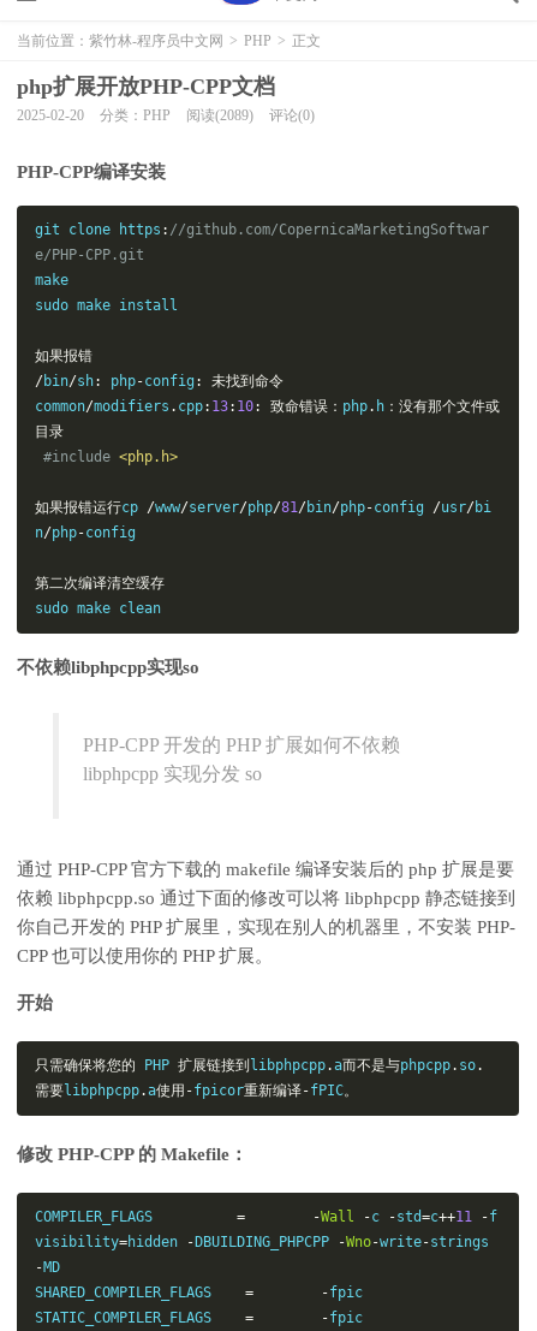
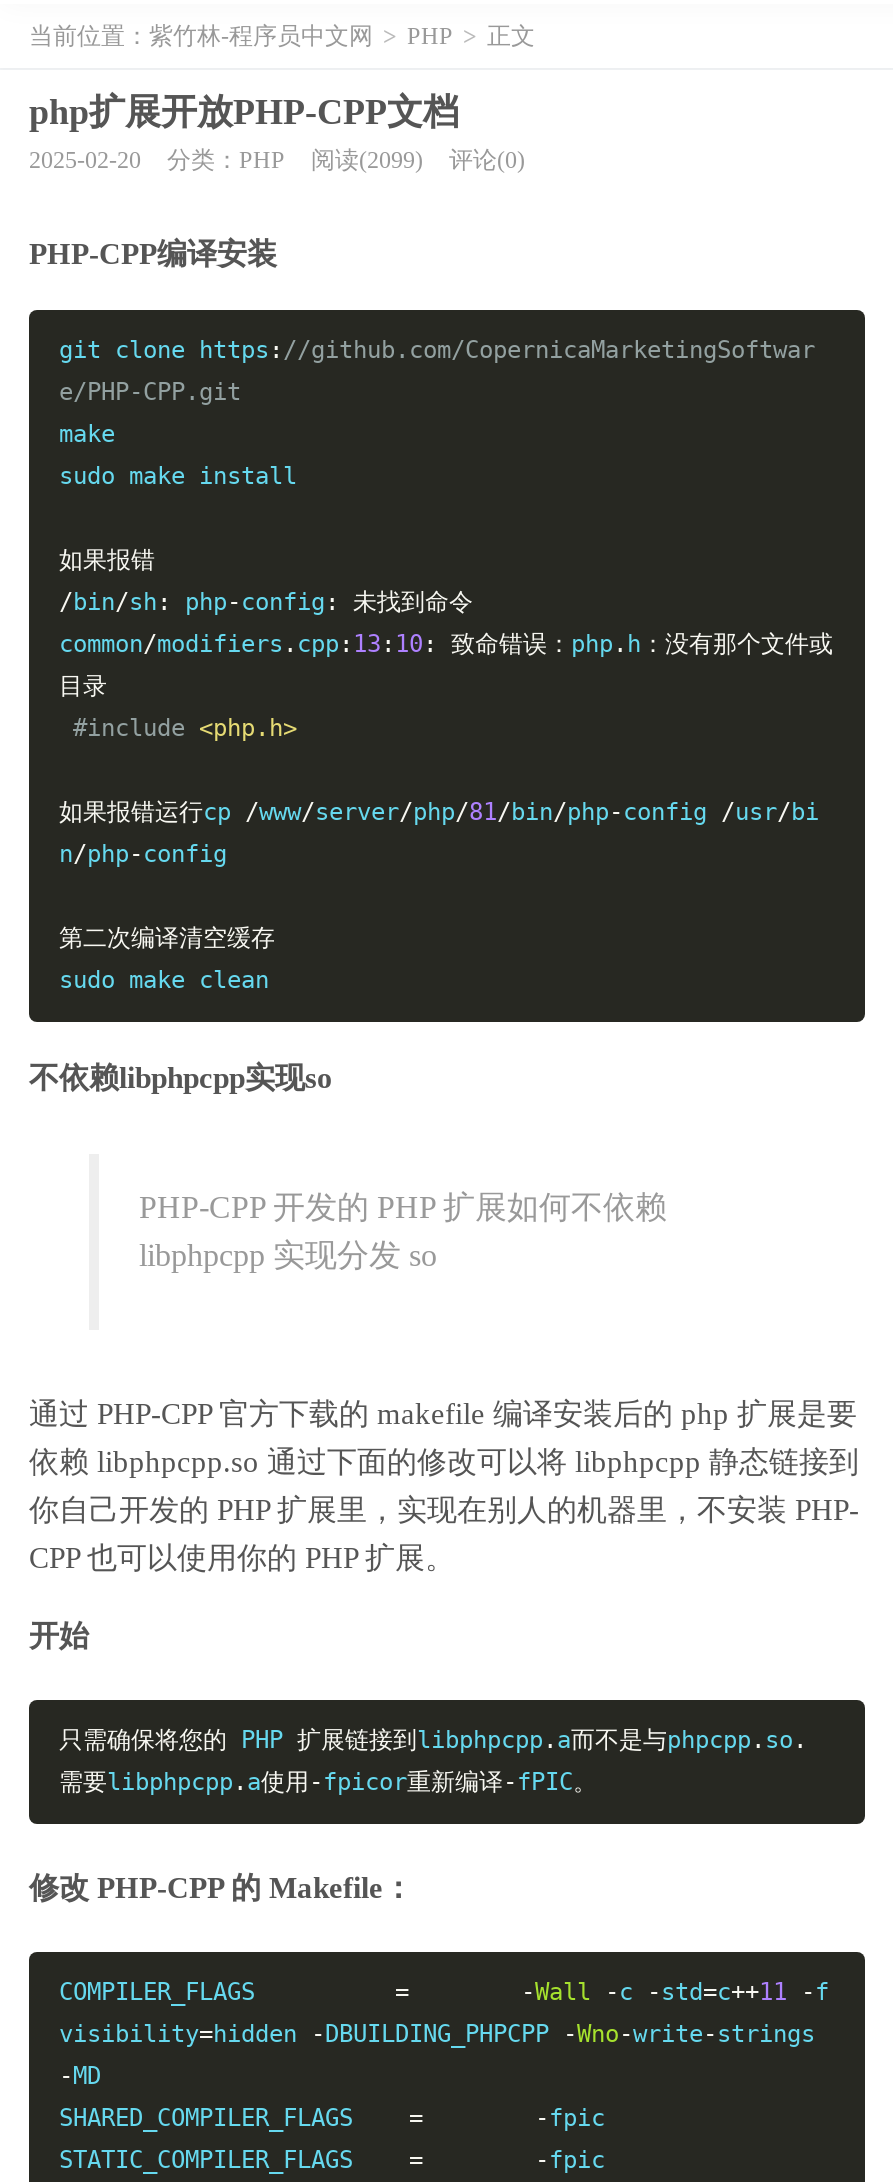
- 2025-02-20 分类：PHP 阅读(2089) 评论(0)
+ 2025-02-20 分类：PHP 阅读(2099) 评论(0)
